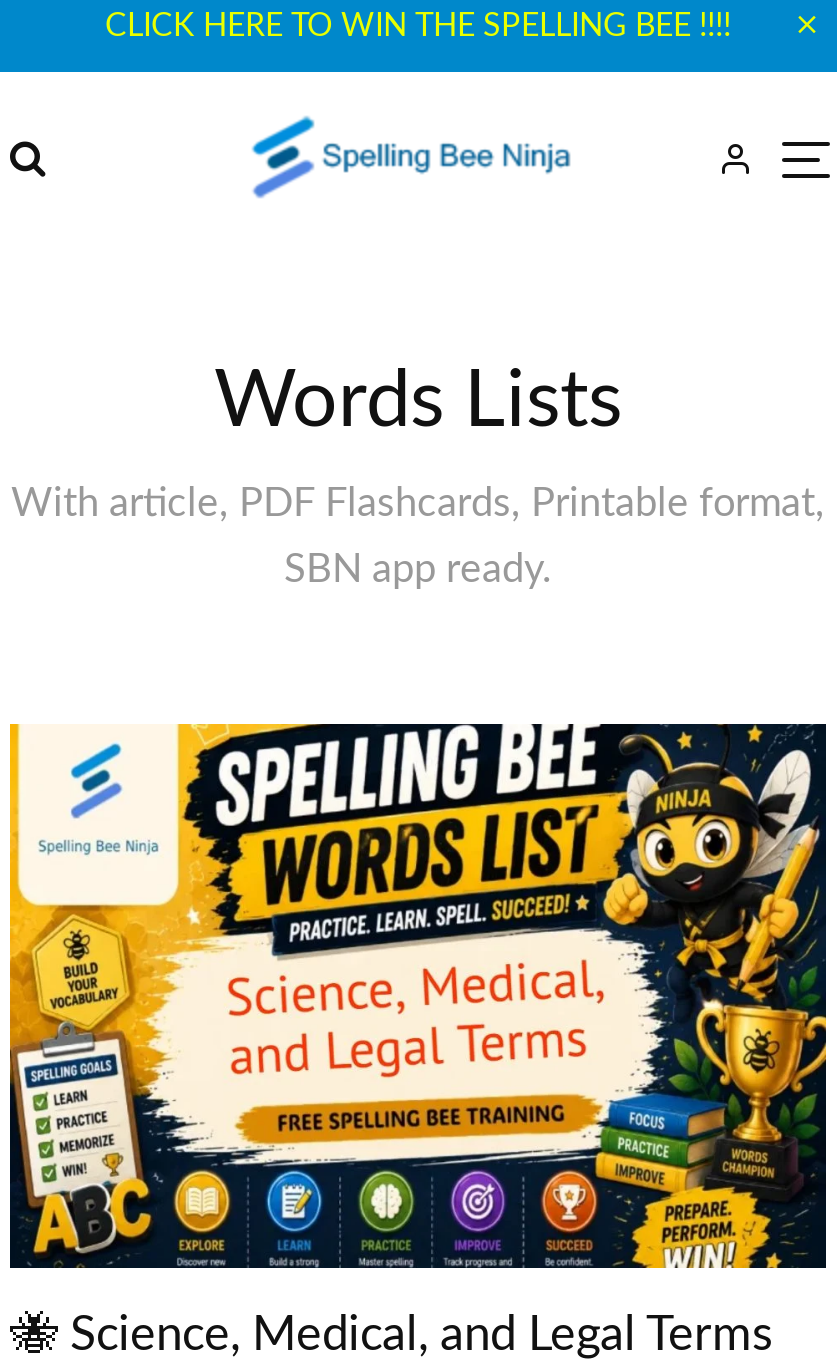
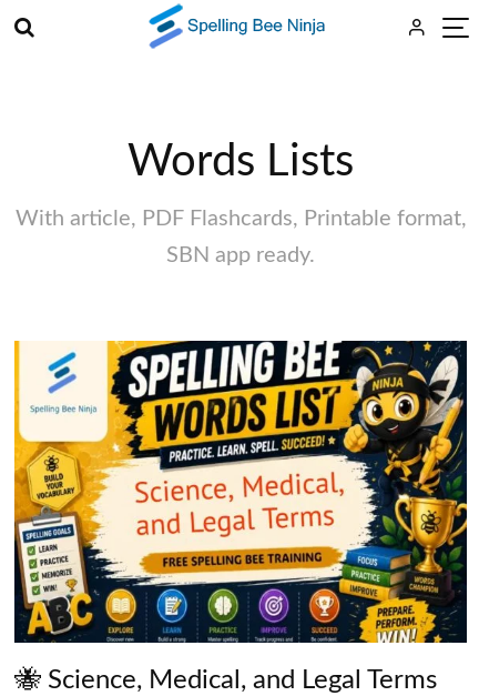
- CLICK HERE TO WIN THE SPELLING BEE !!!!
